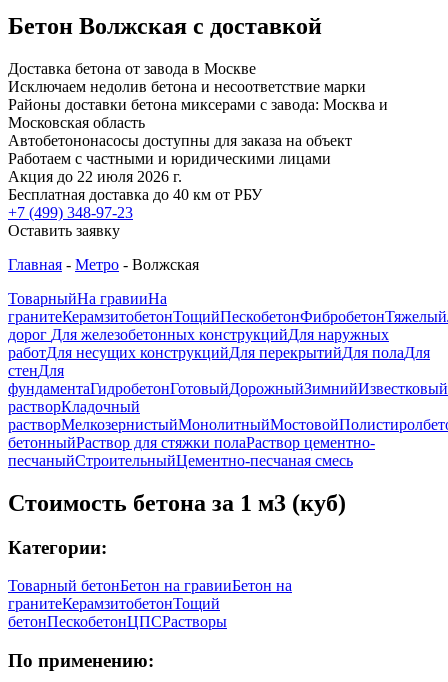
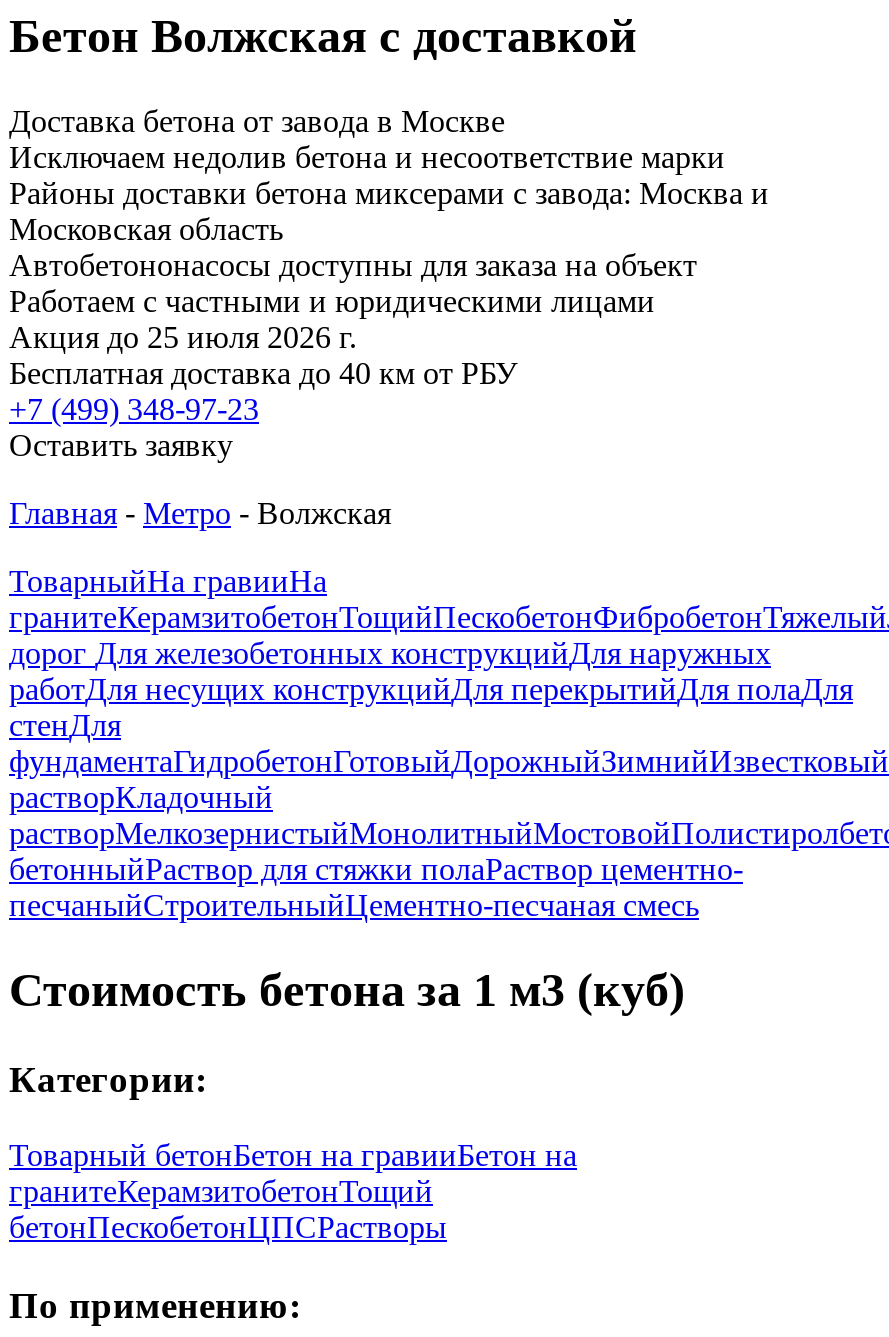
- Акция до 22 июля 2026 г.
+ Акция до 25 июля 2026 г.
